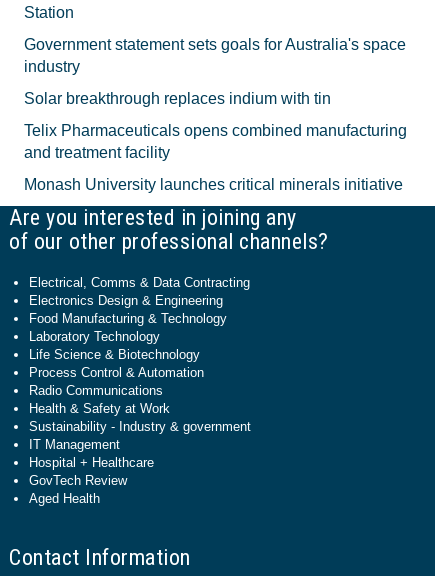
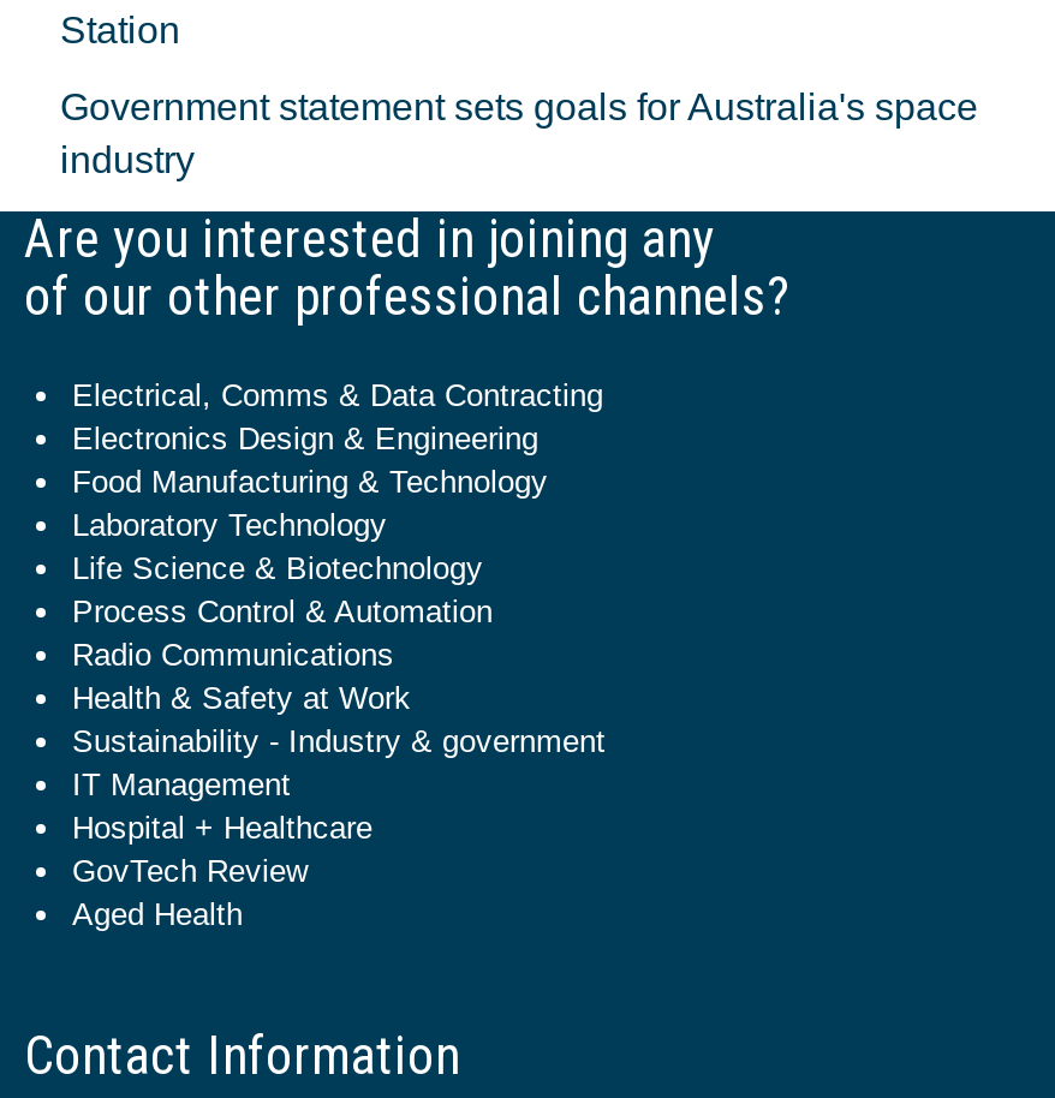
- Solar breakthrough replaces indium with tin
- Telix Pharmaceuticals opens combined manufacturing
- and treatment facility
- Monash University launches critical minerals initiative
